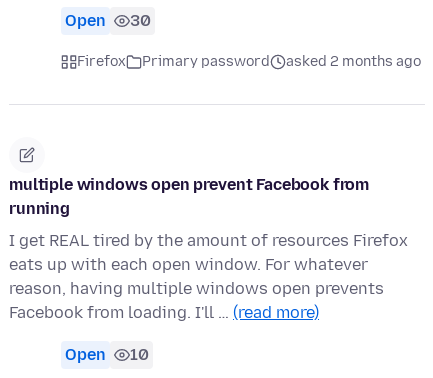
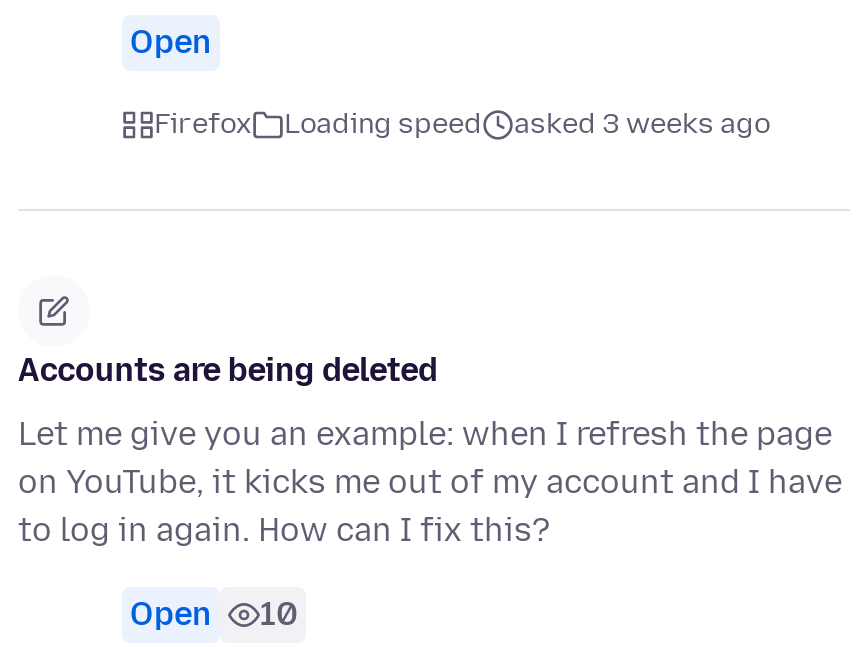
- 30

- Primary password
- asked 2 months ago
+ Loading speed
+ asked 3 weeks ago

- multiple windows open prevent Facebook from
- running
+ Accounts are being deleted

- I get REAL tired by the amount of resources Firefox
- eats up with each open window. For whatever
- reason, having multiple windows open prevents
- Facebook from loading. I'll … (read more)
+ Let me give you an example: when I refresh the page
+ on YouTube, it kicks me out of my account and I have
+ to log in again. How can I fix this?
